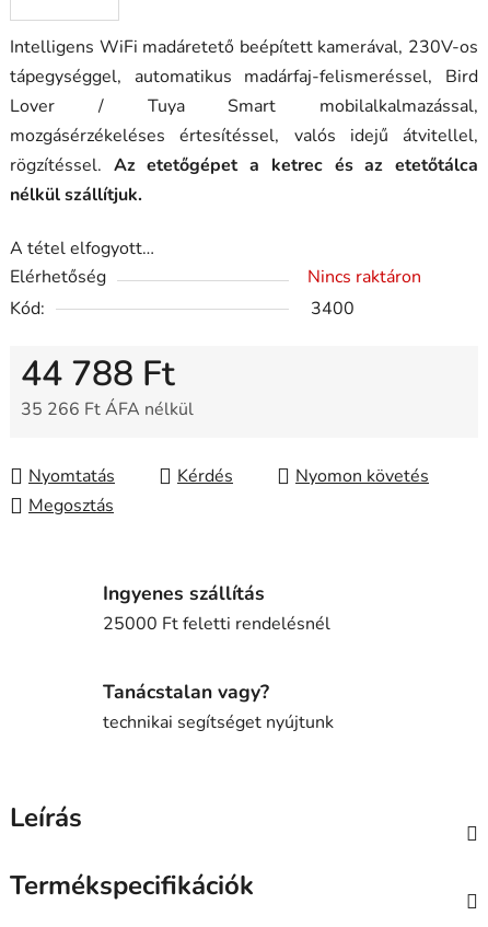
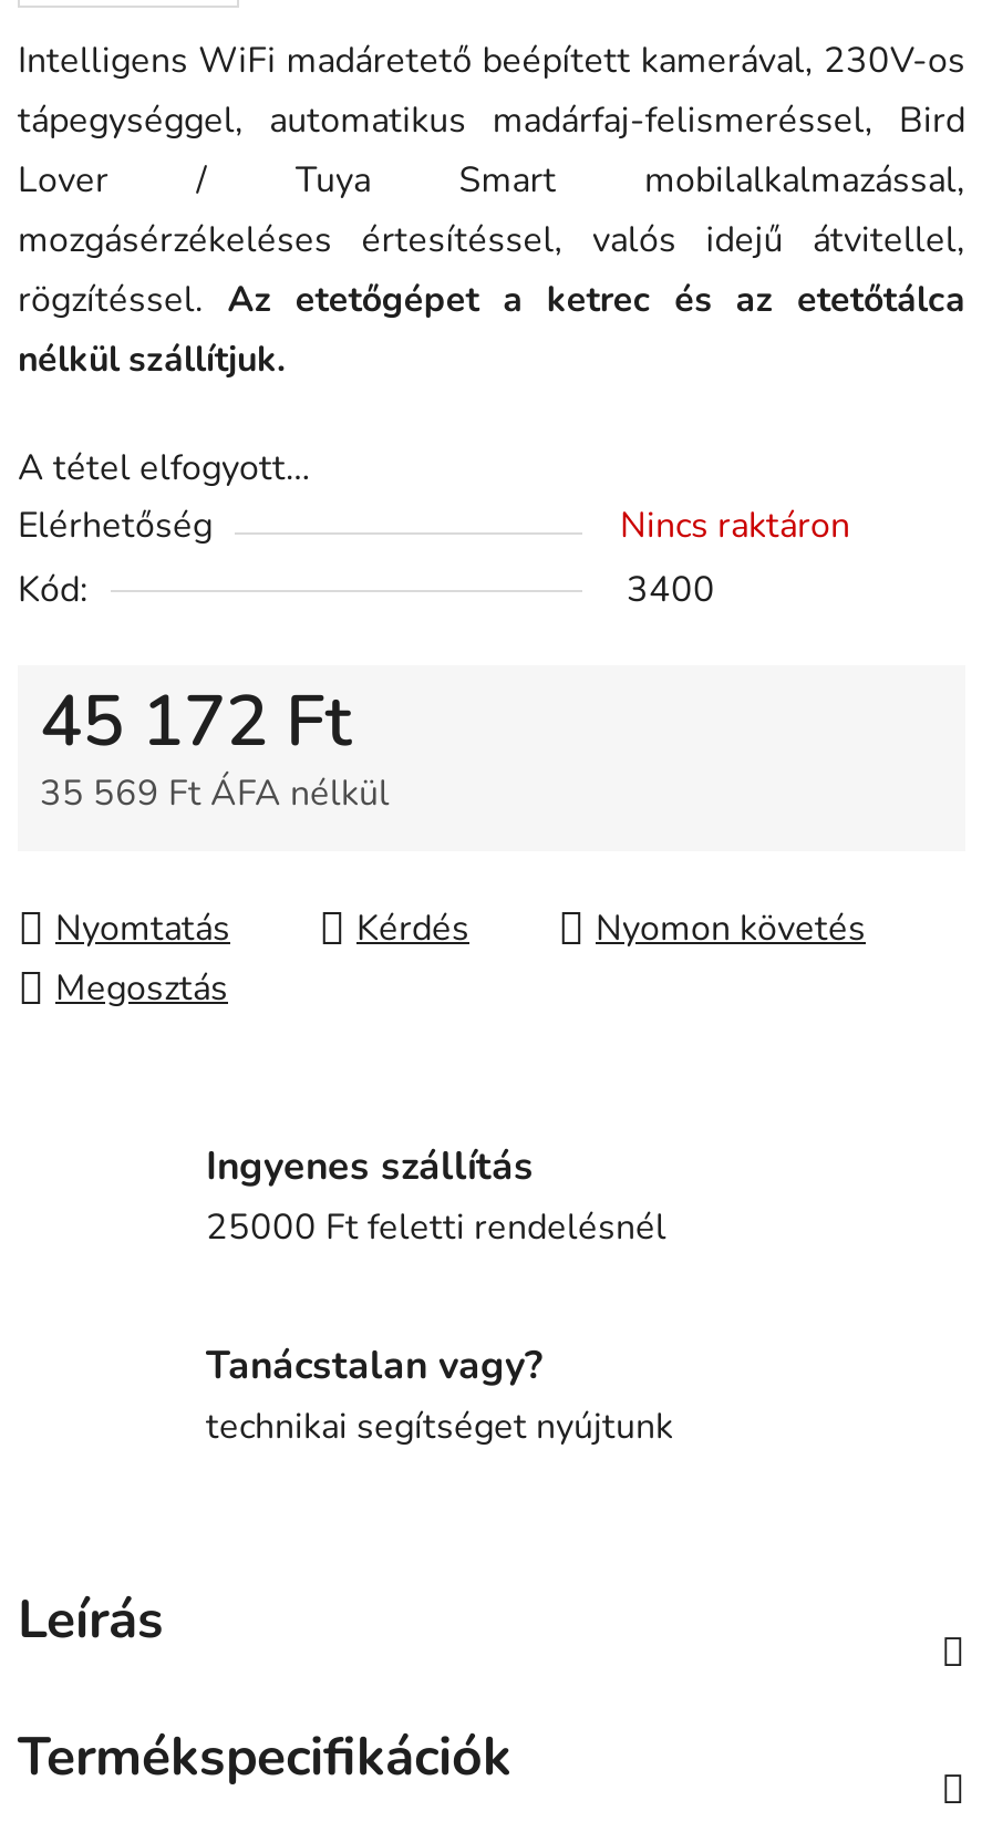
- 44 788 Ft
+ 45 172 Ft

- 35 266 Ft ÁFA nélkül
+ 35 569 Ft ÁFA nélkül
